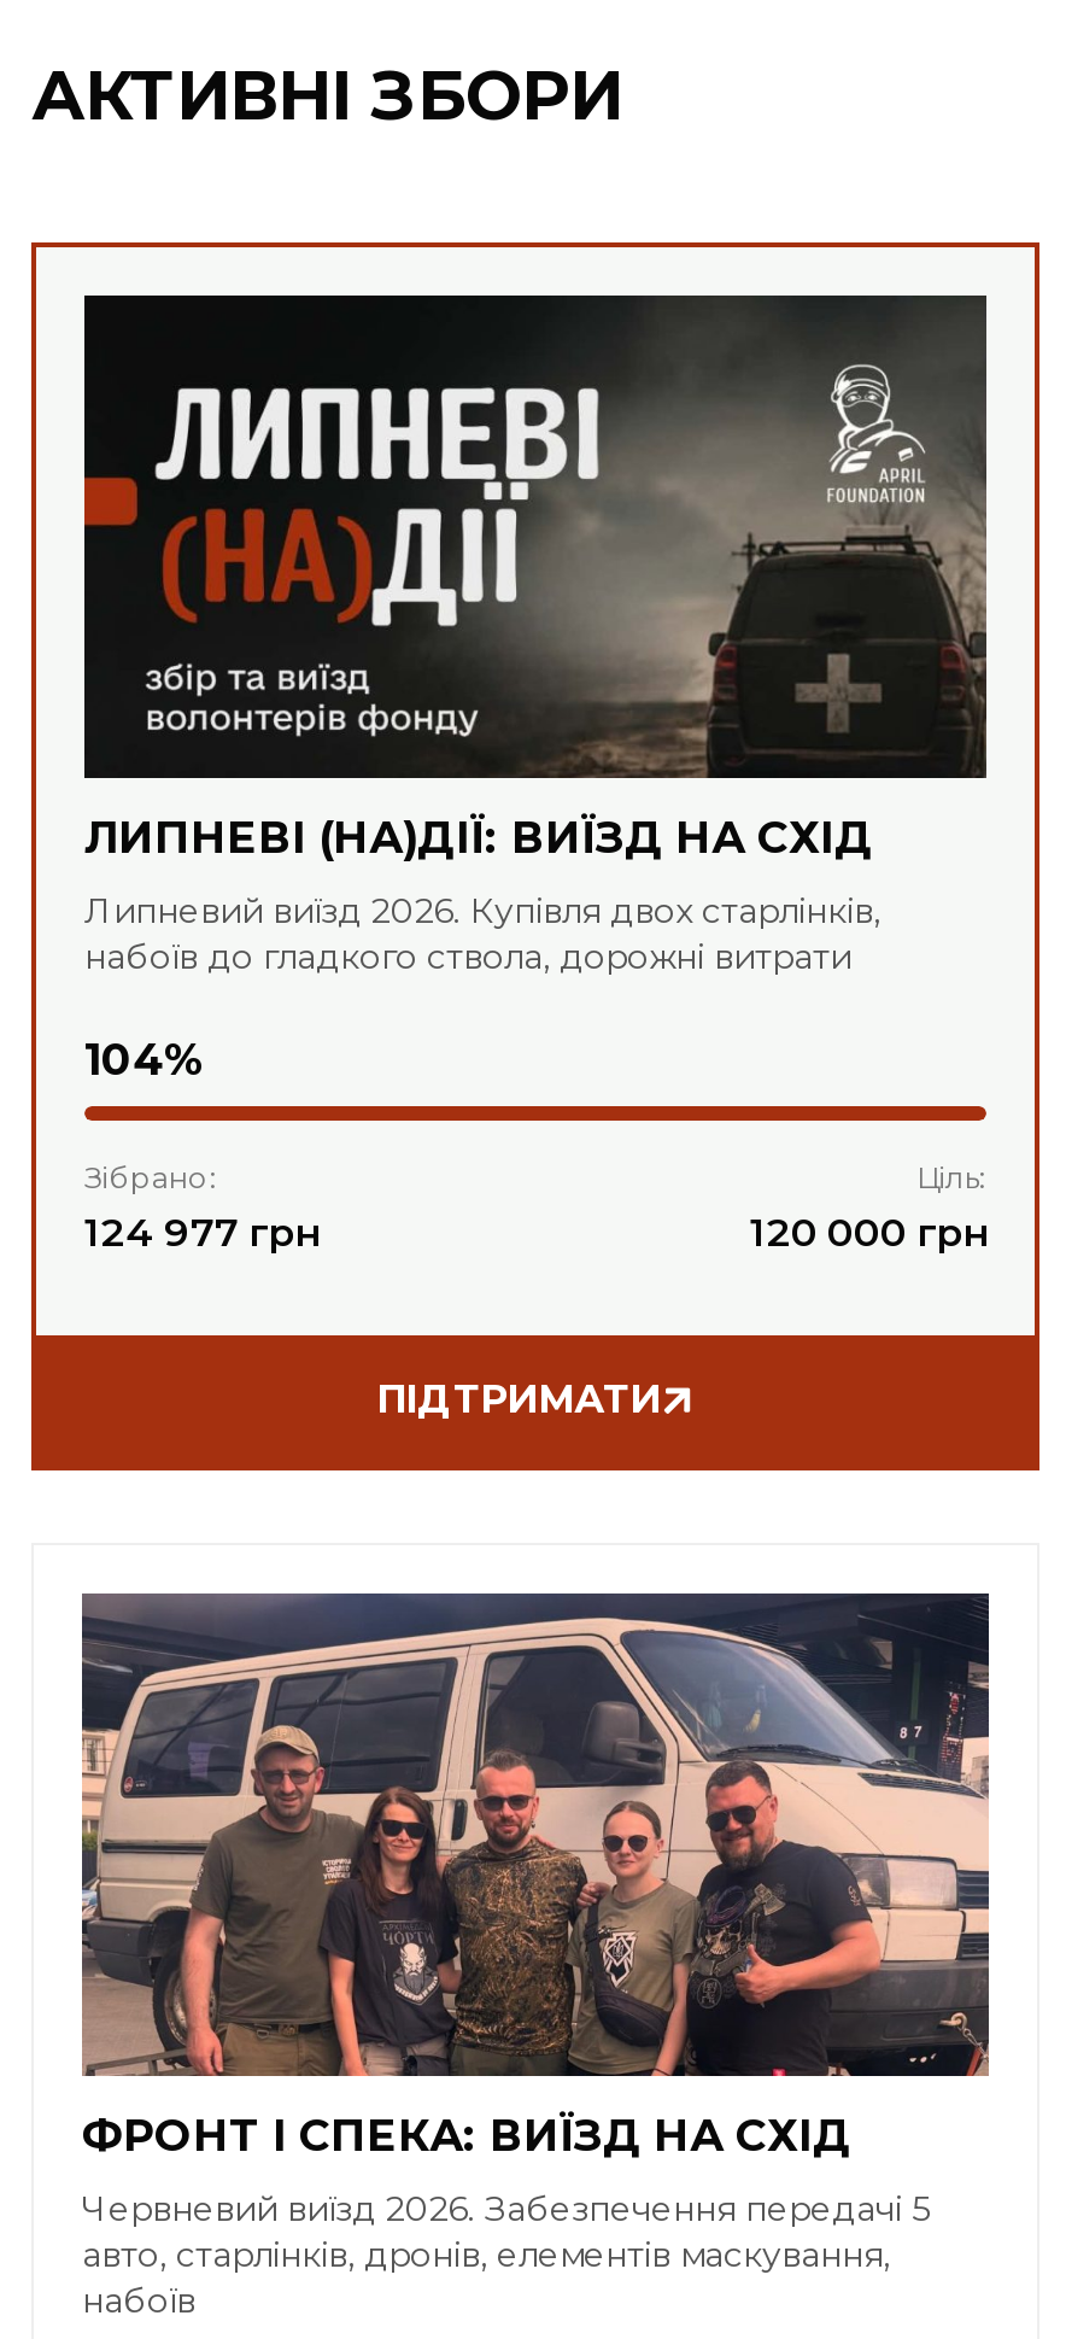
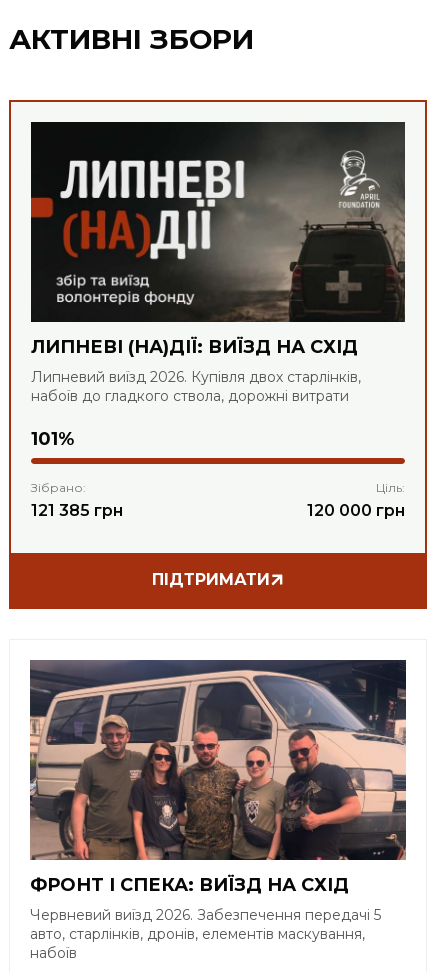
- 104%
+ 101%

- 124 977 грн
+ 121 385 грн
